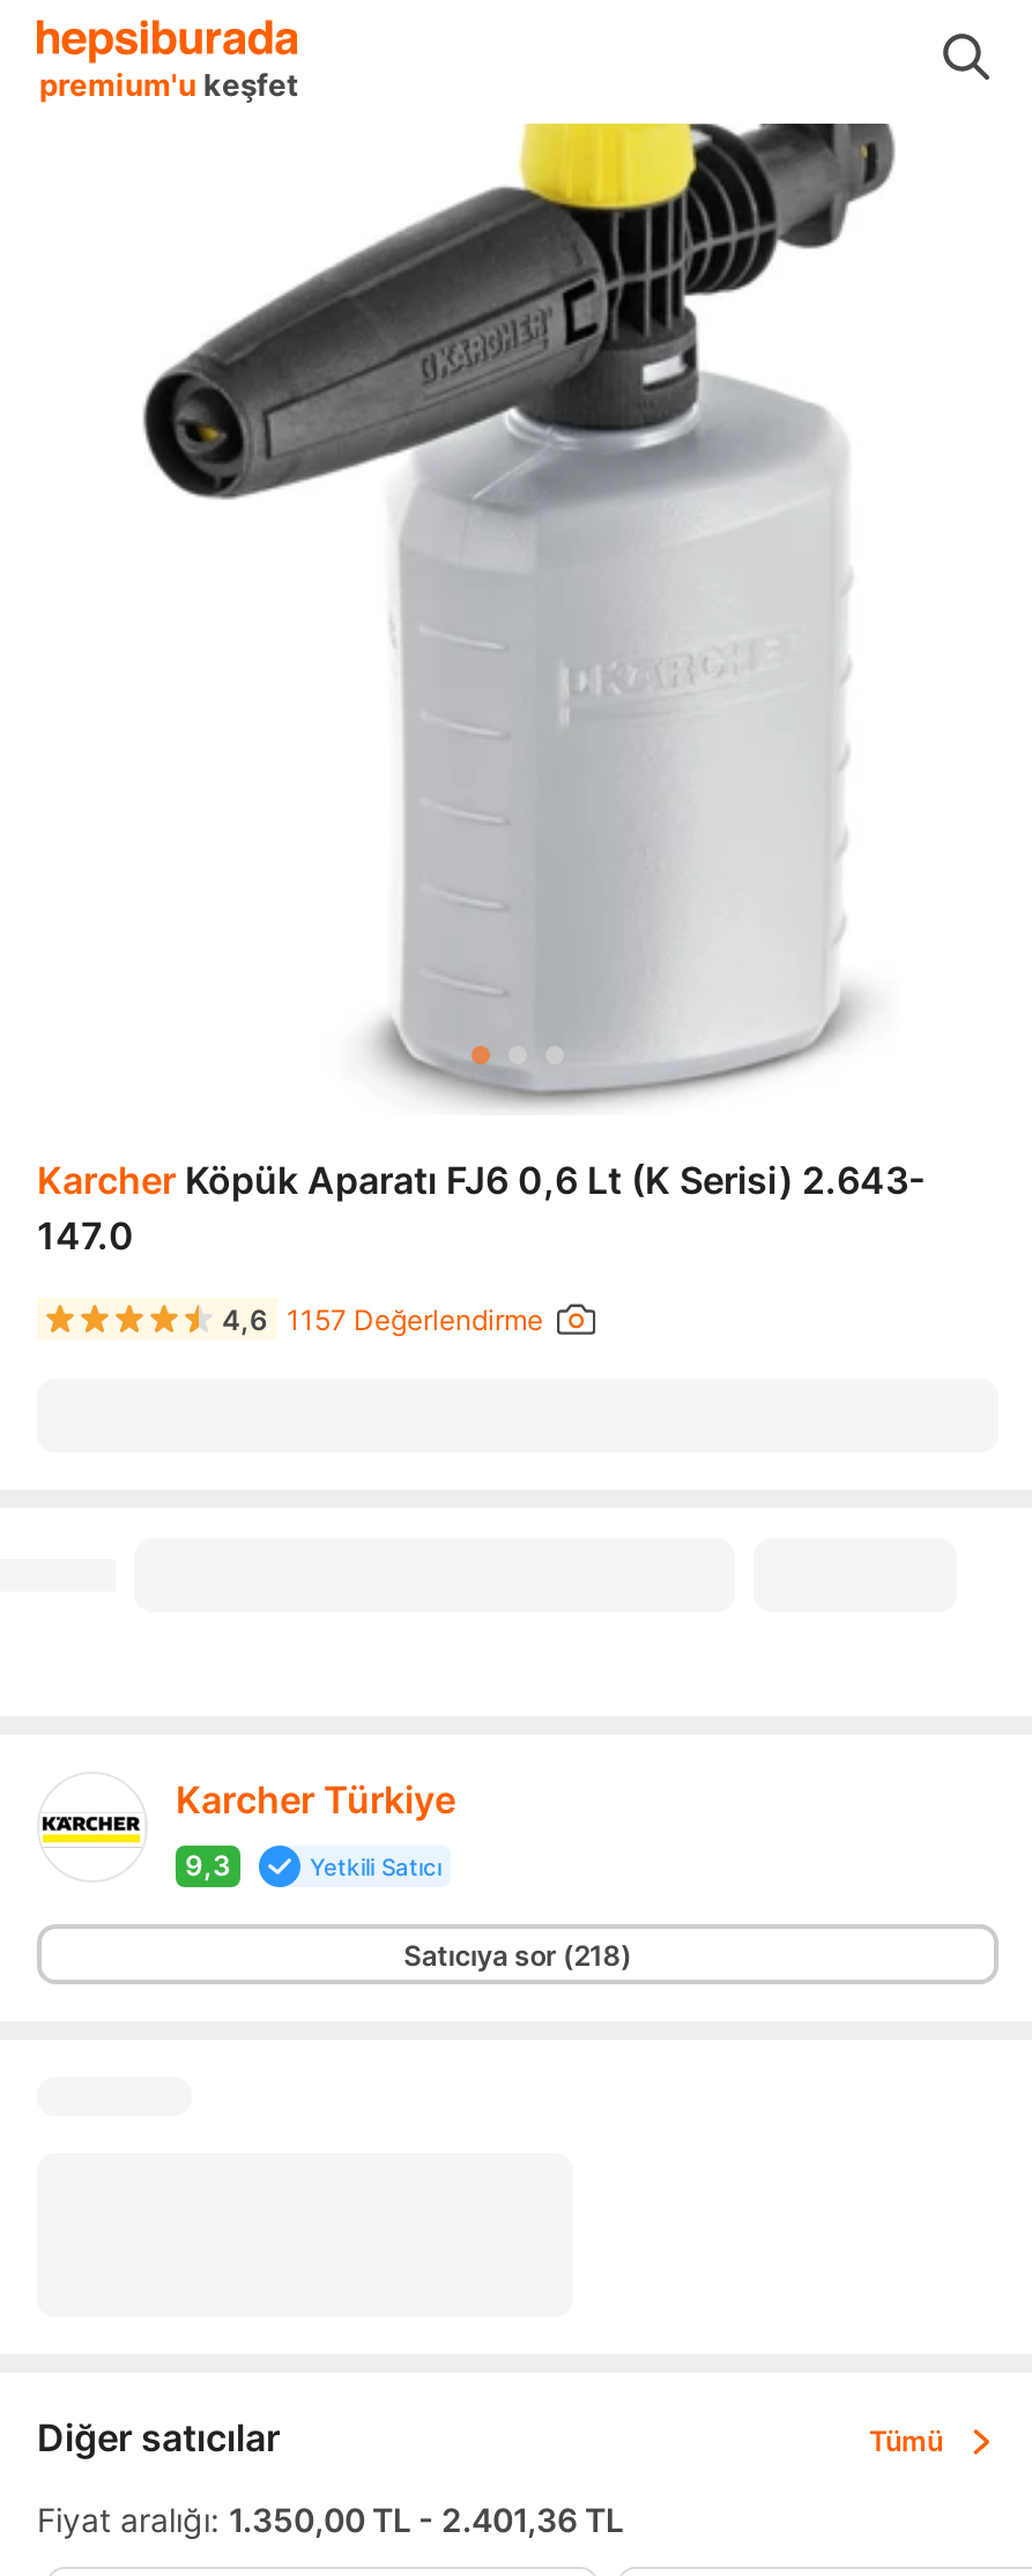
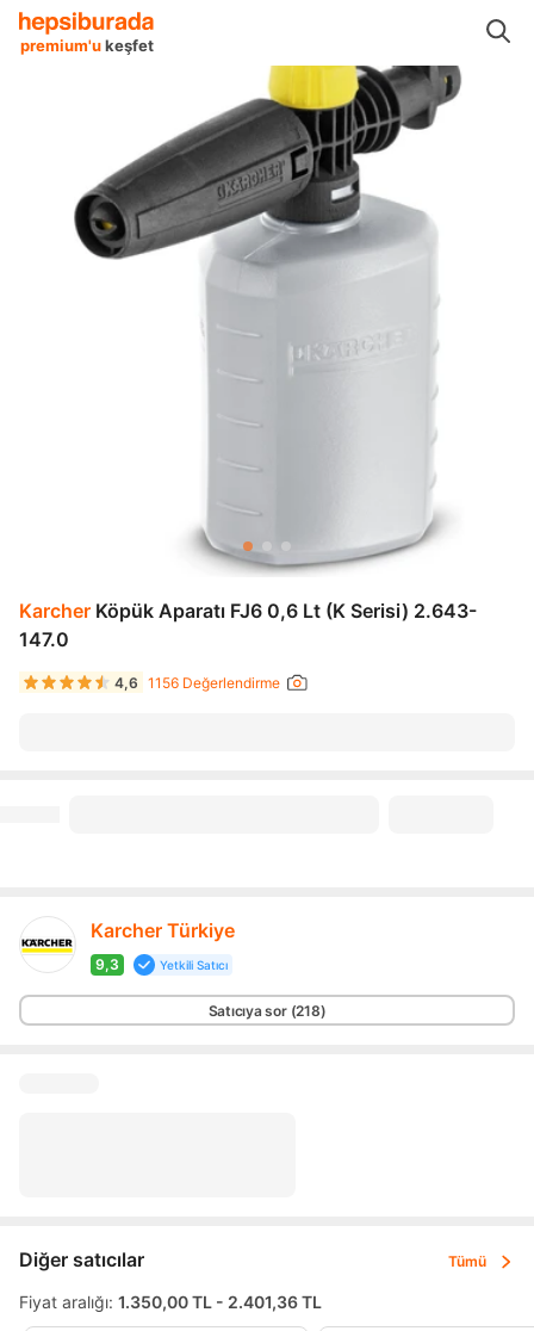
- 4,6 1157 Değerlendirme
+ 4,6 1156 Değerlendirme
